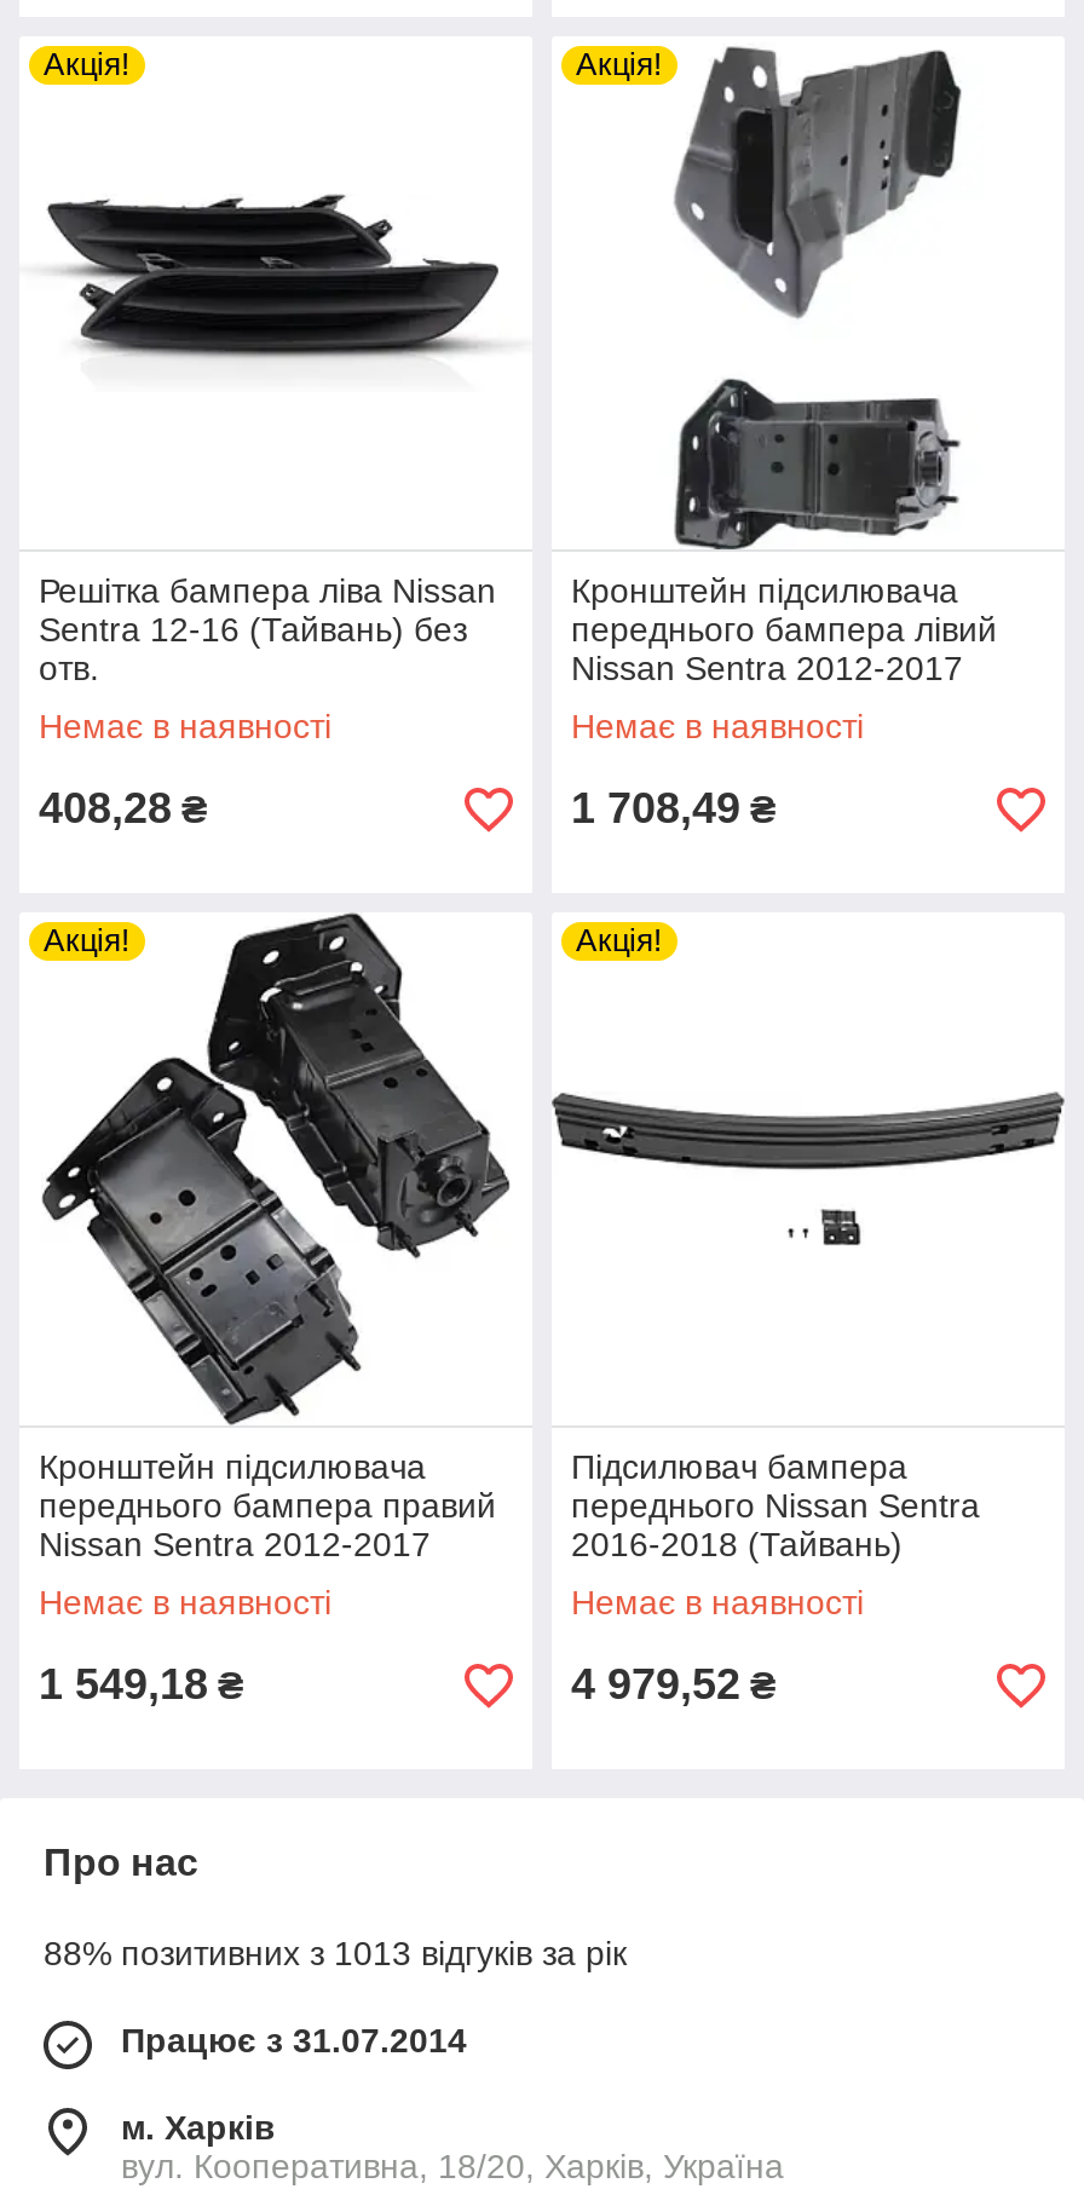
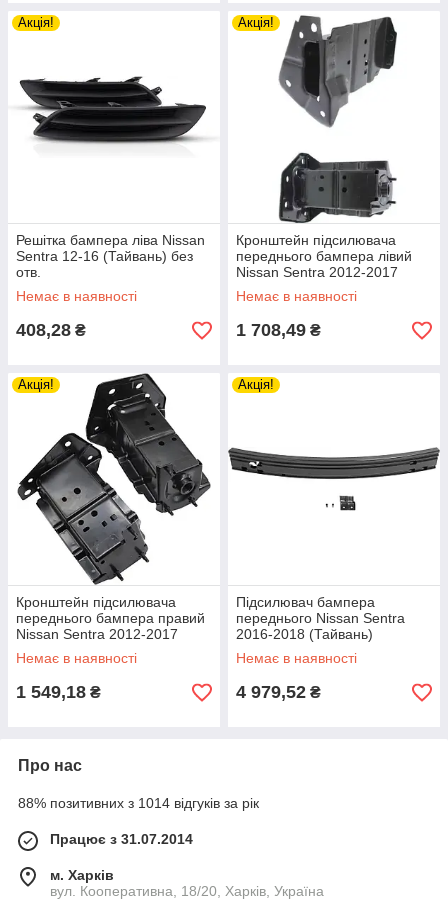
- 88% позитивних з 1013 відгуків за рік
+ 88% позитивних з 1014 відгуків за рік
